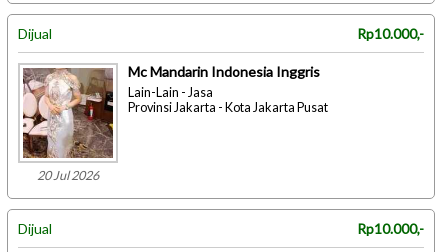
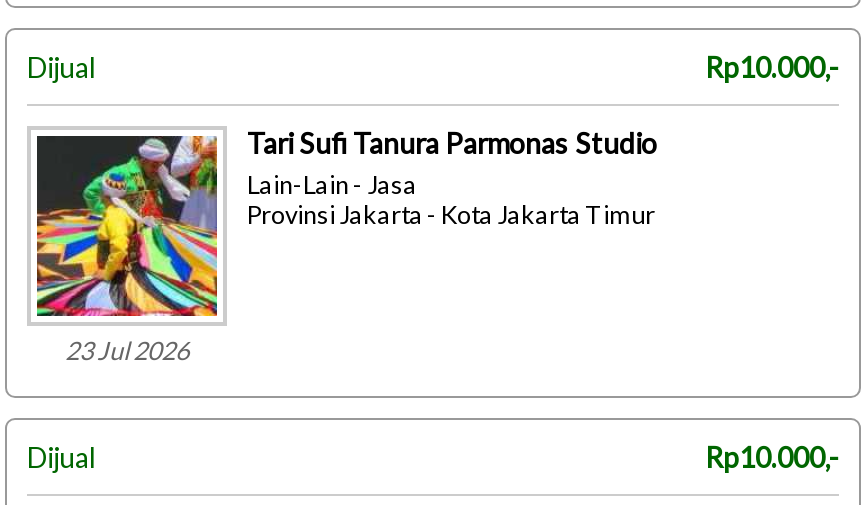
- [image]
- 20 Jul 2026
+ [image]
+ 23 Jul 2026

- Mc Mandarin Indonesia Inggris
+ Tari Sufi Tanura Parmonas Studio

- Provinsi Jakarta - Kota Jakarta Pusat
+ Provinsi Jakarta - Kota Jakarta Timur
